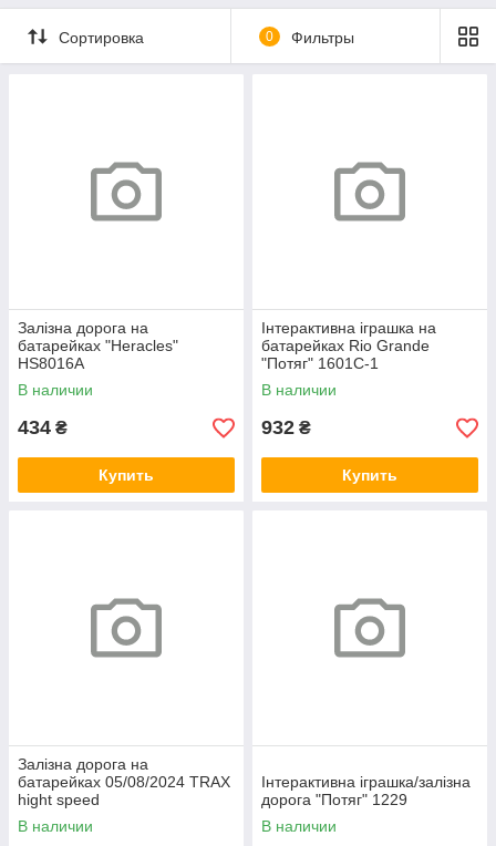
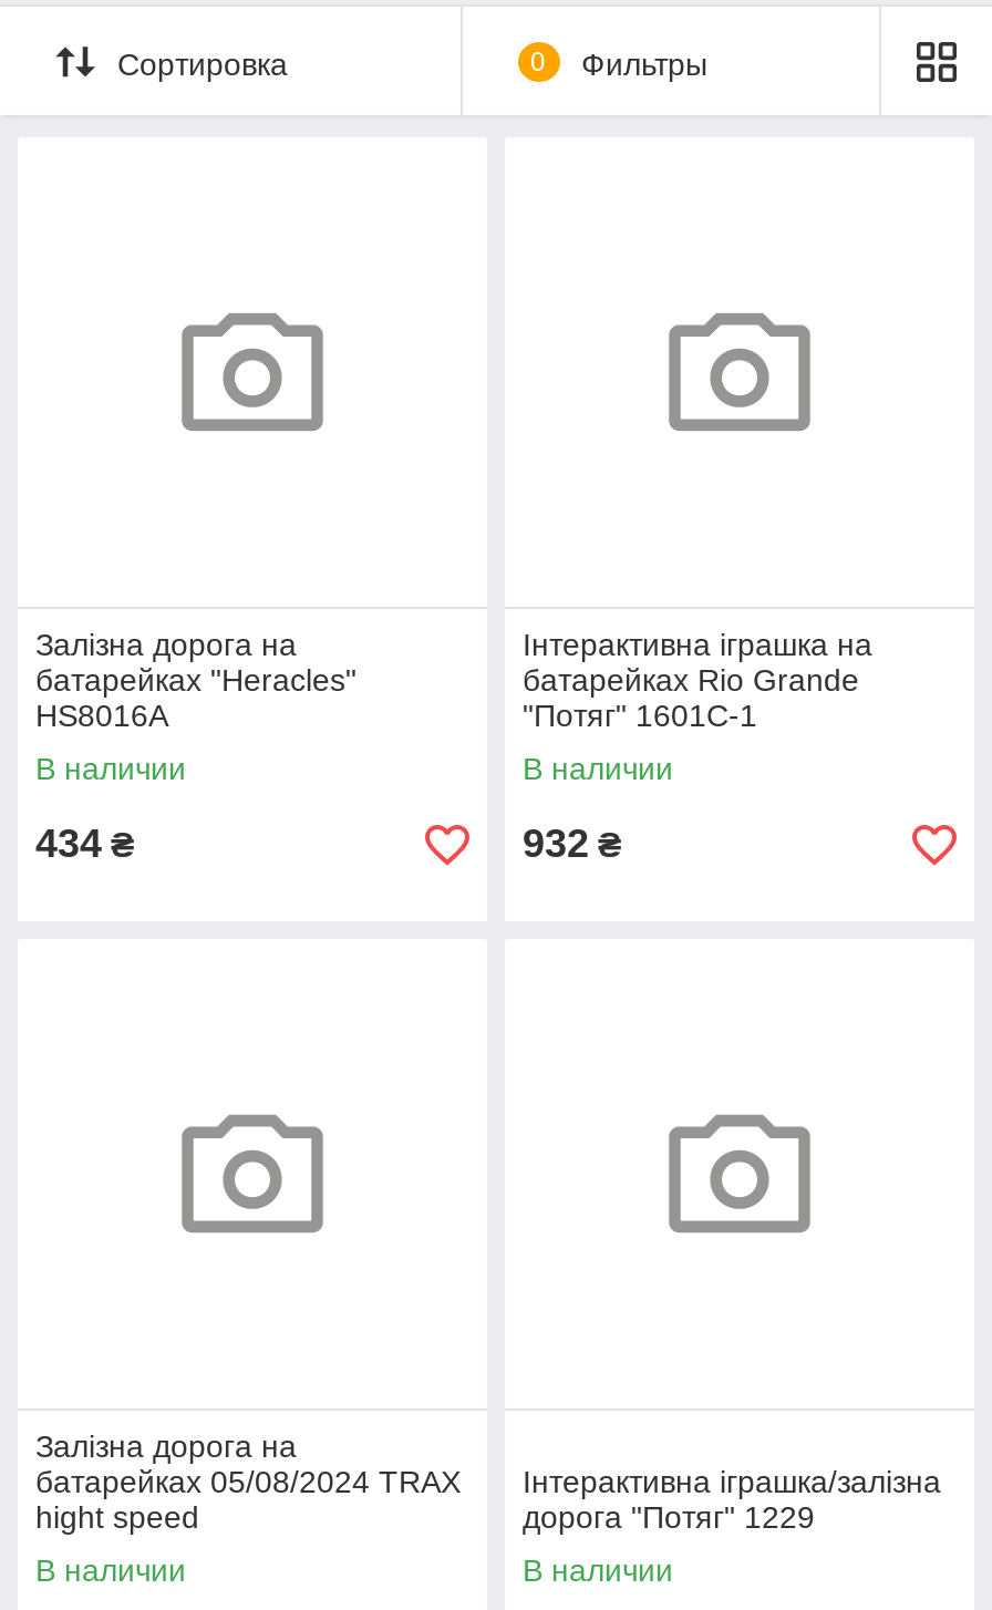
- Купить

- Купить
